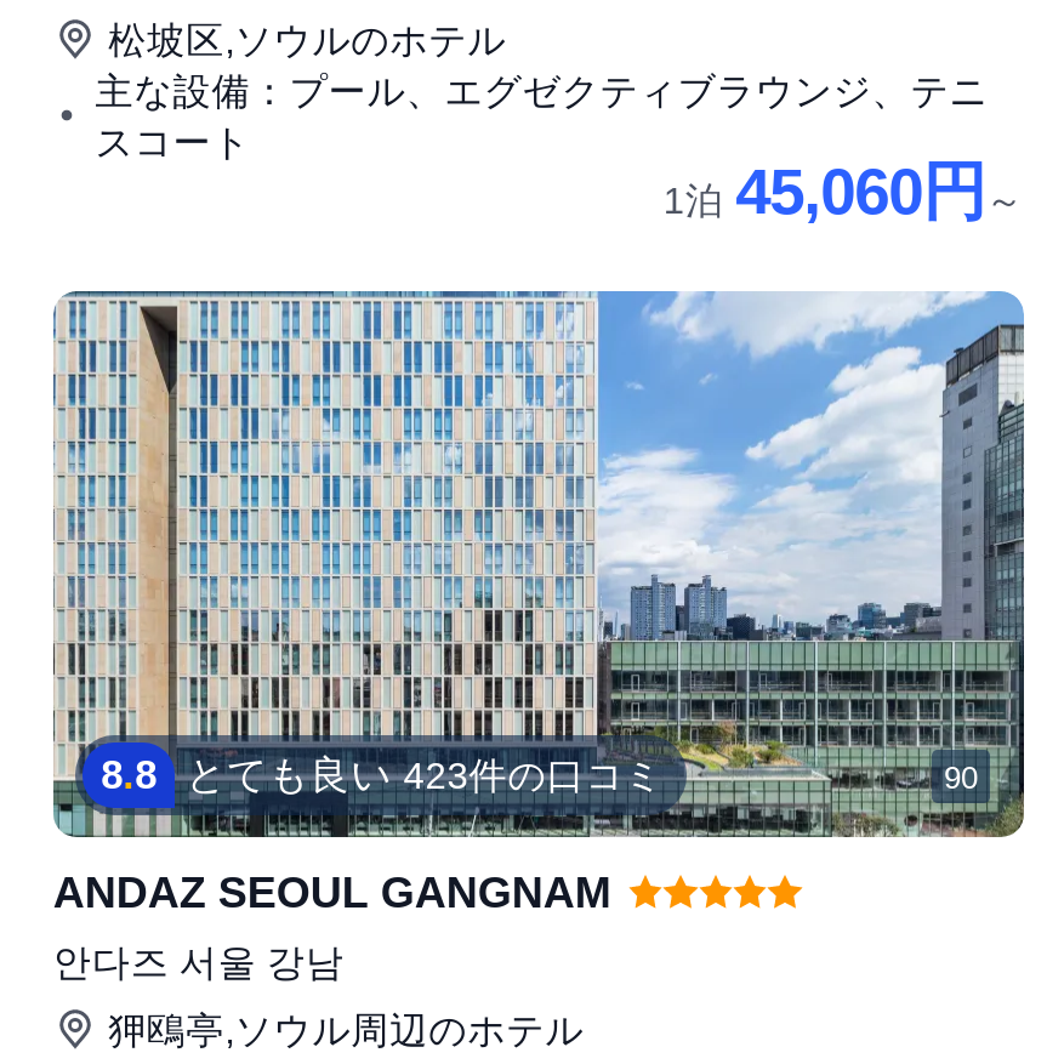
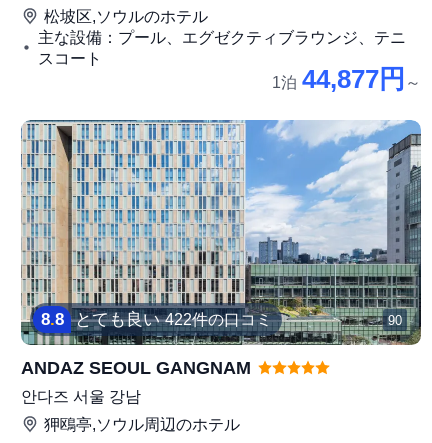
- 1泊 45,060円～
+ 1泊 44,877円～

- とても良い 423件の口コミ
+ とても良い 422件の口コミ
